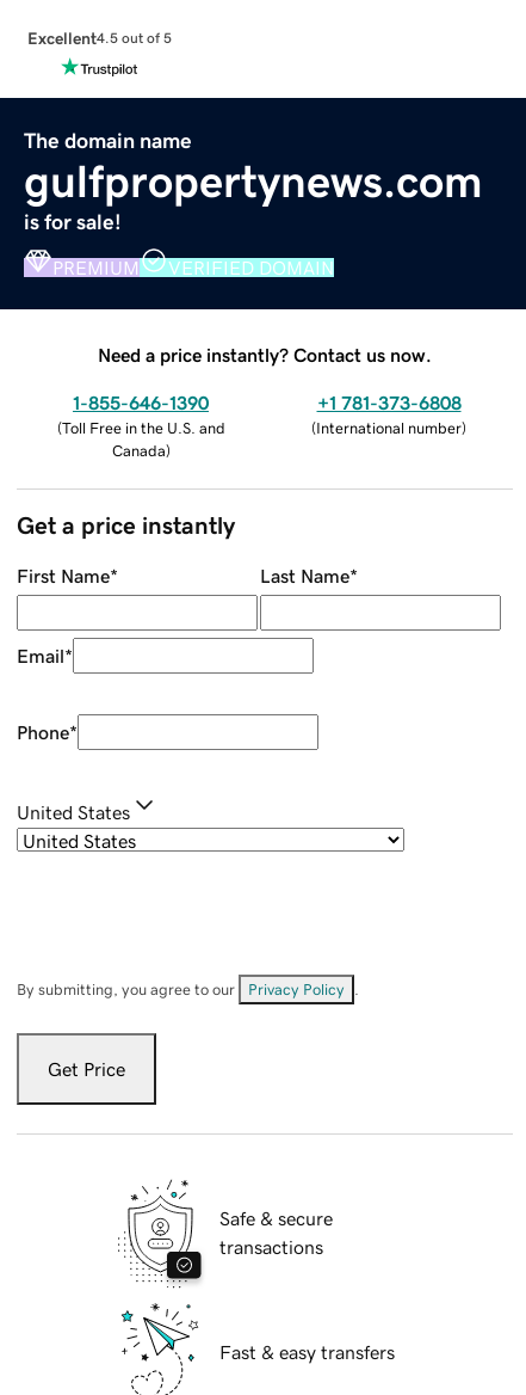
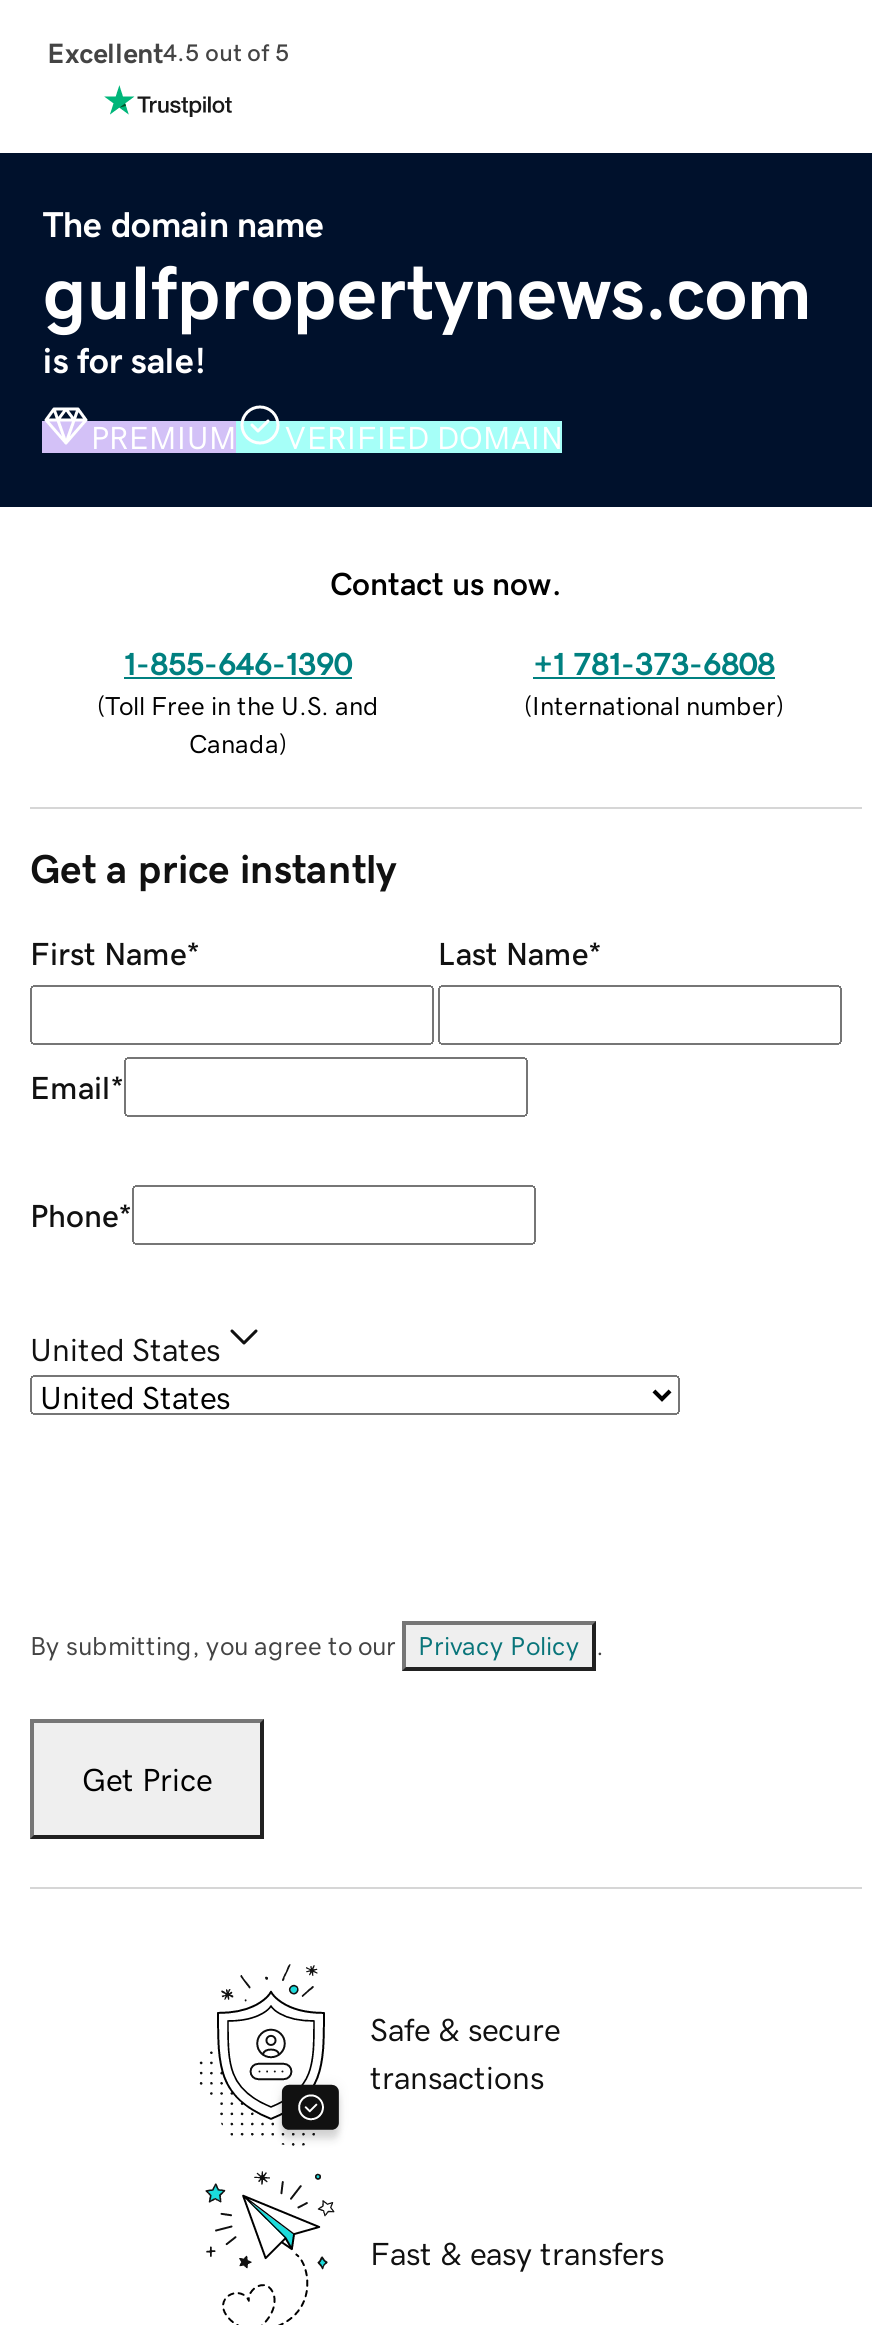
- Need a price instantly? Contact us now.
+ Contact us now.
